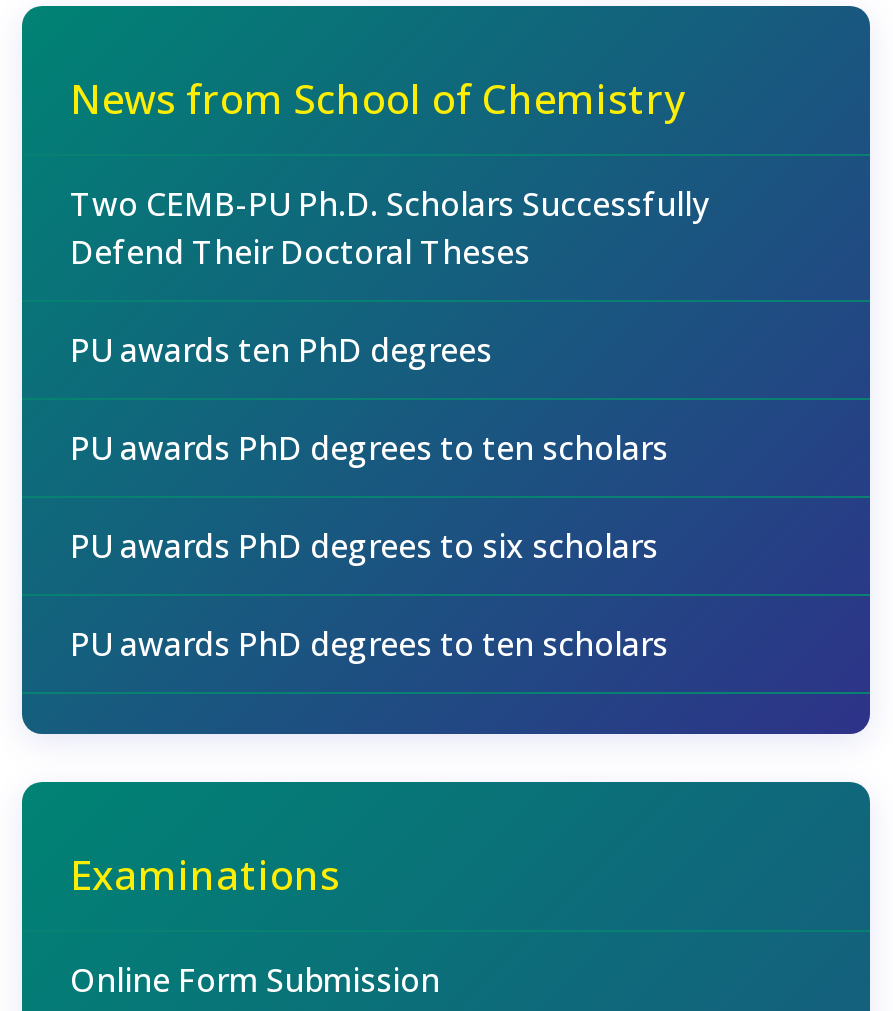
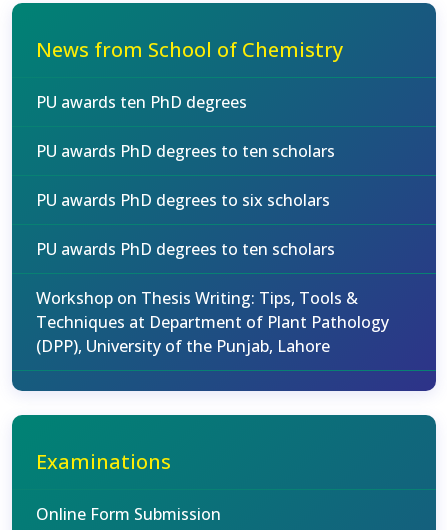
- Two CEMB-PU Ph.D. Scholars Successfully
- Defend Their Doctoral Theses

moved up: PU awards ten PhD degrees | PU awards PhD degrees to ten scholars | PU awards PhD degrees to six scholars | PU awards PhD degrees to ten scholars

+ Workshop on Thesis Writing: Tips, Tools &
+ Techniques at Department of Plant Pathology
+ (DPP), University of the Punjab, Lahore
